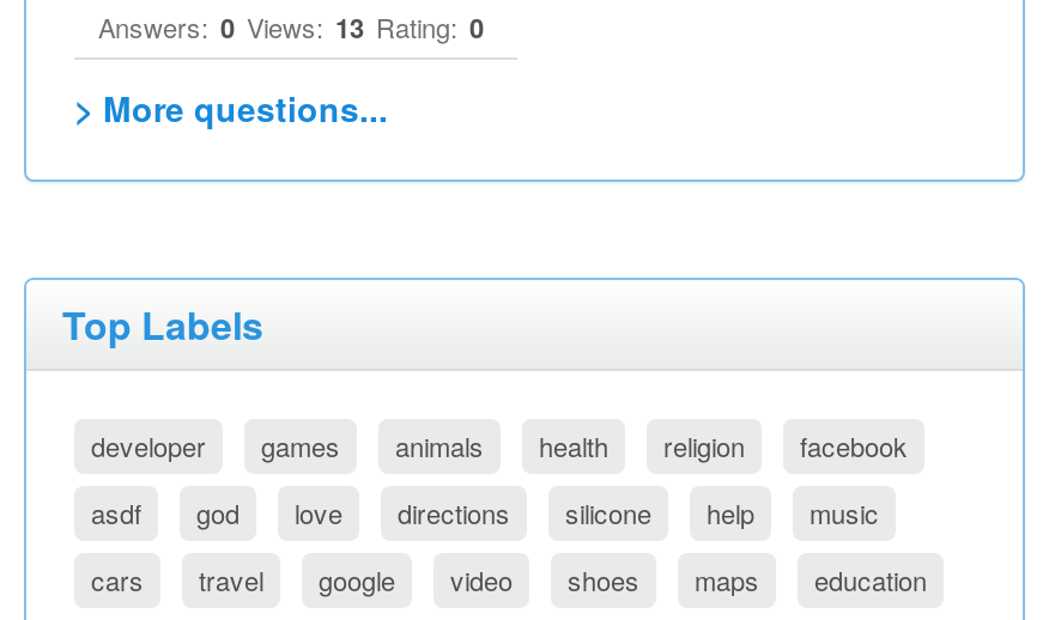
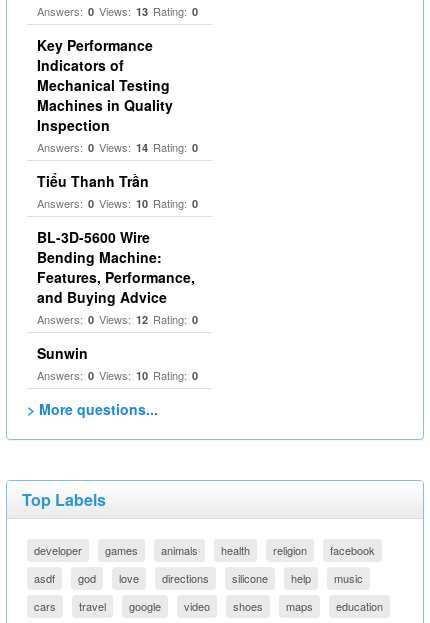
+ Key Performance
+ Indicators of
+ Mechanical Testing
+ Machines in Quality
+ Inspection
+ Answers: 0 Views: 14 Rating: 0
+ Tiểu Thanh Trần
+ Answers: 0 Views: 10 Rating: 0
+ BL-3D-5600 Wire
+ Bending Machine:
+ Features, Performance,
+ and Buying Advice
+ Answers: 0 Views: 12 Rating: 0
+ Sunwin
+ Answers: 0 Views: 10 Rating: 0
